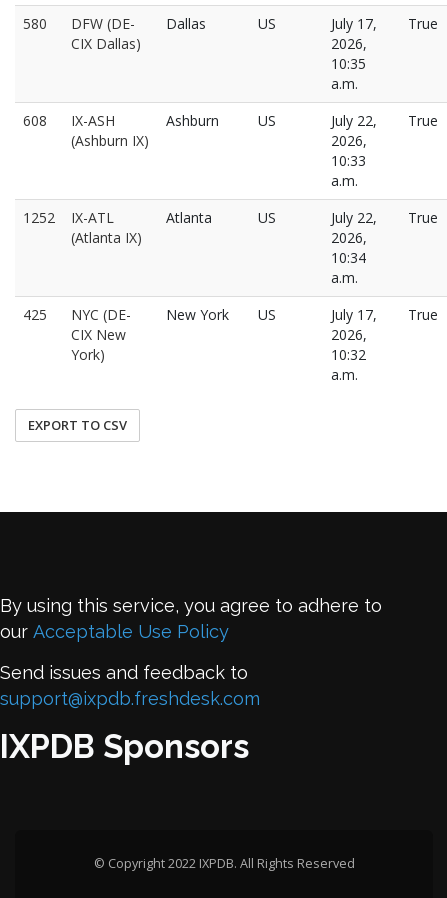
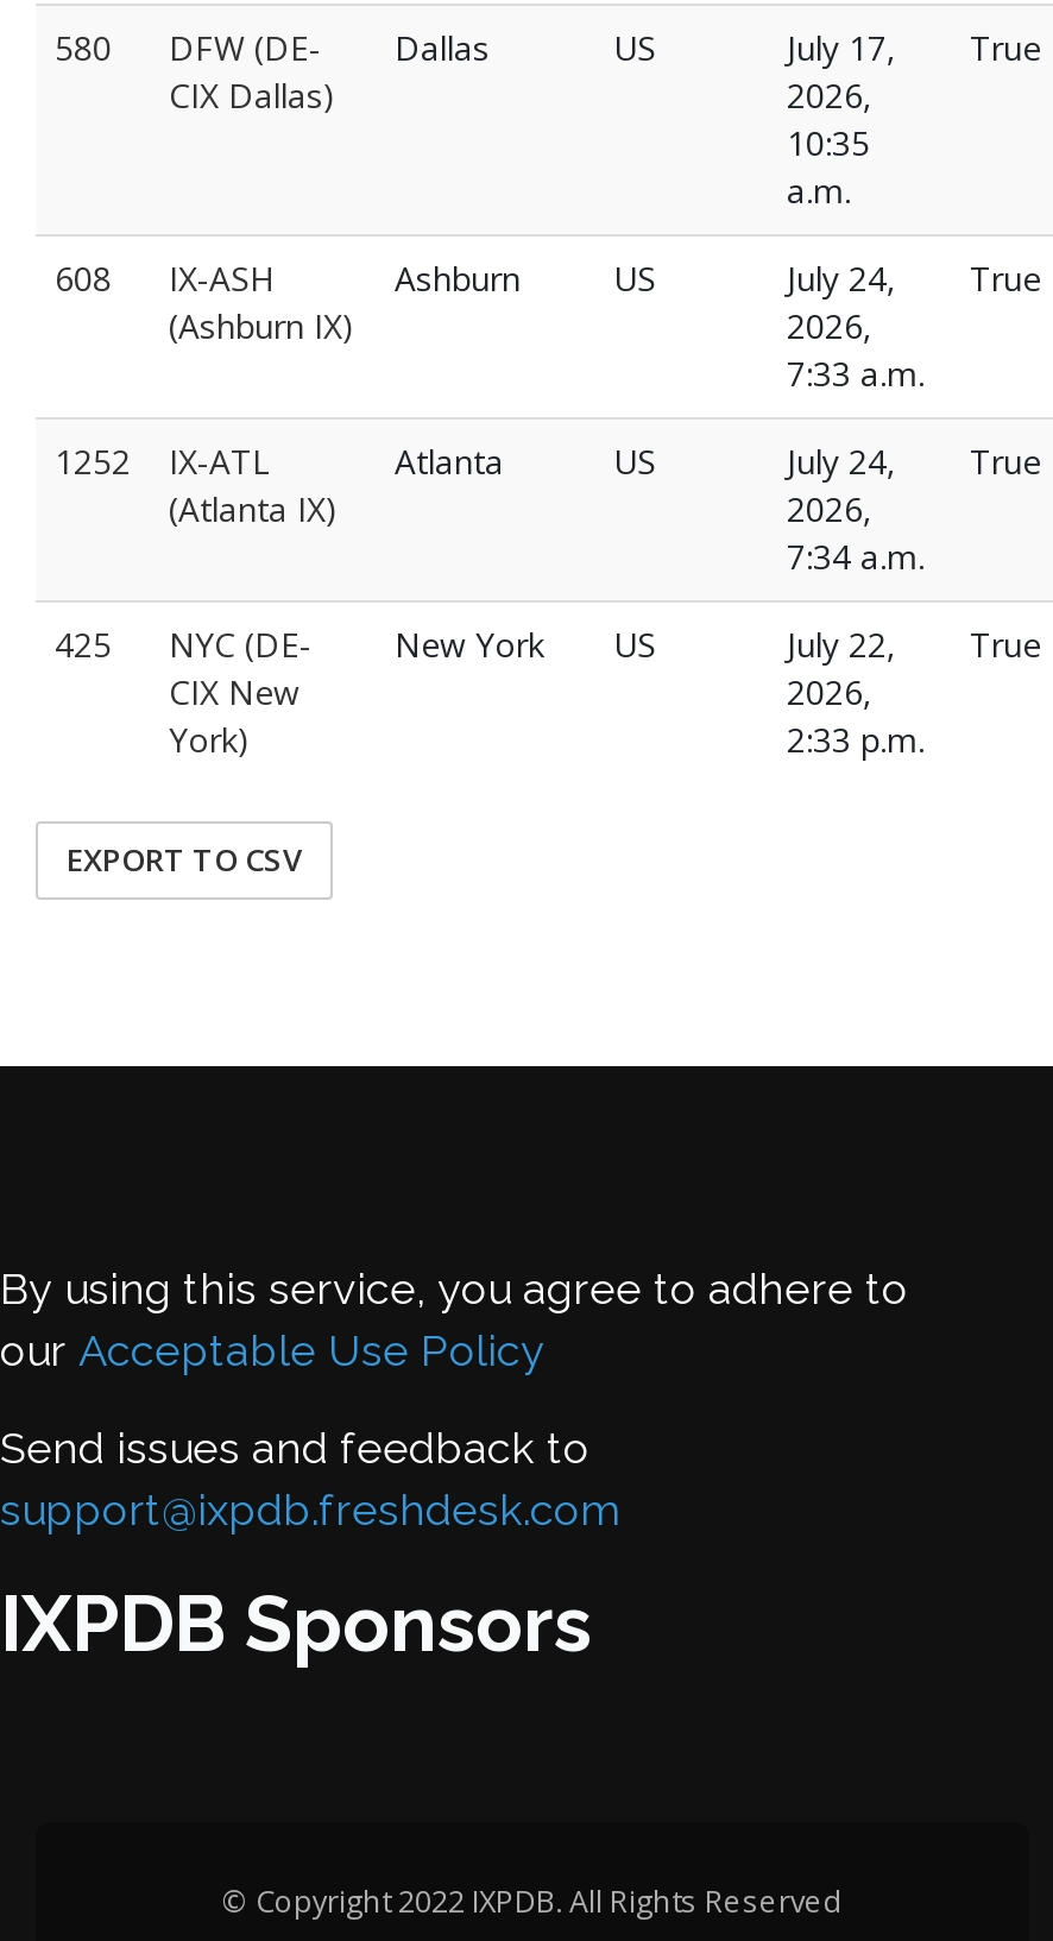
- July 22, True
+ July 24, True

- 10:33
- a.m.
+ 7:33 a.m.

- July 22, True
+ July 24, True

- 10:34
- a.m.
+ 7:34 a.m.

- July 17, True
+ July 22, True

- 10:32
- a.m.
+ 2:33 p.m.
